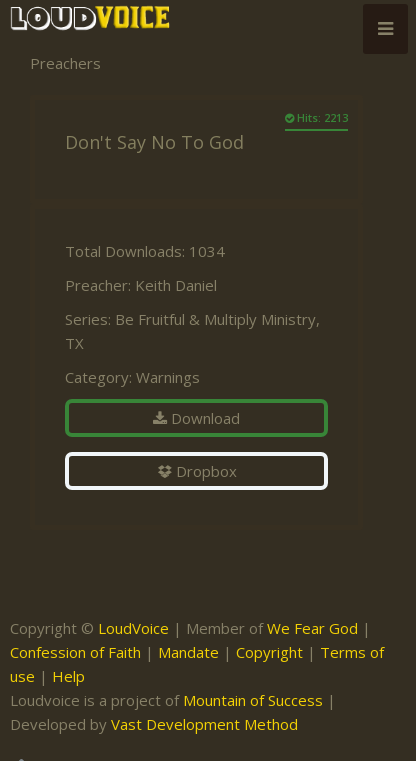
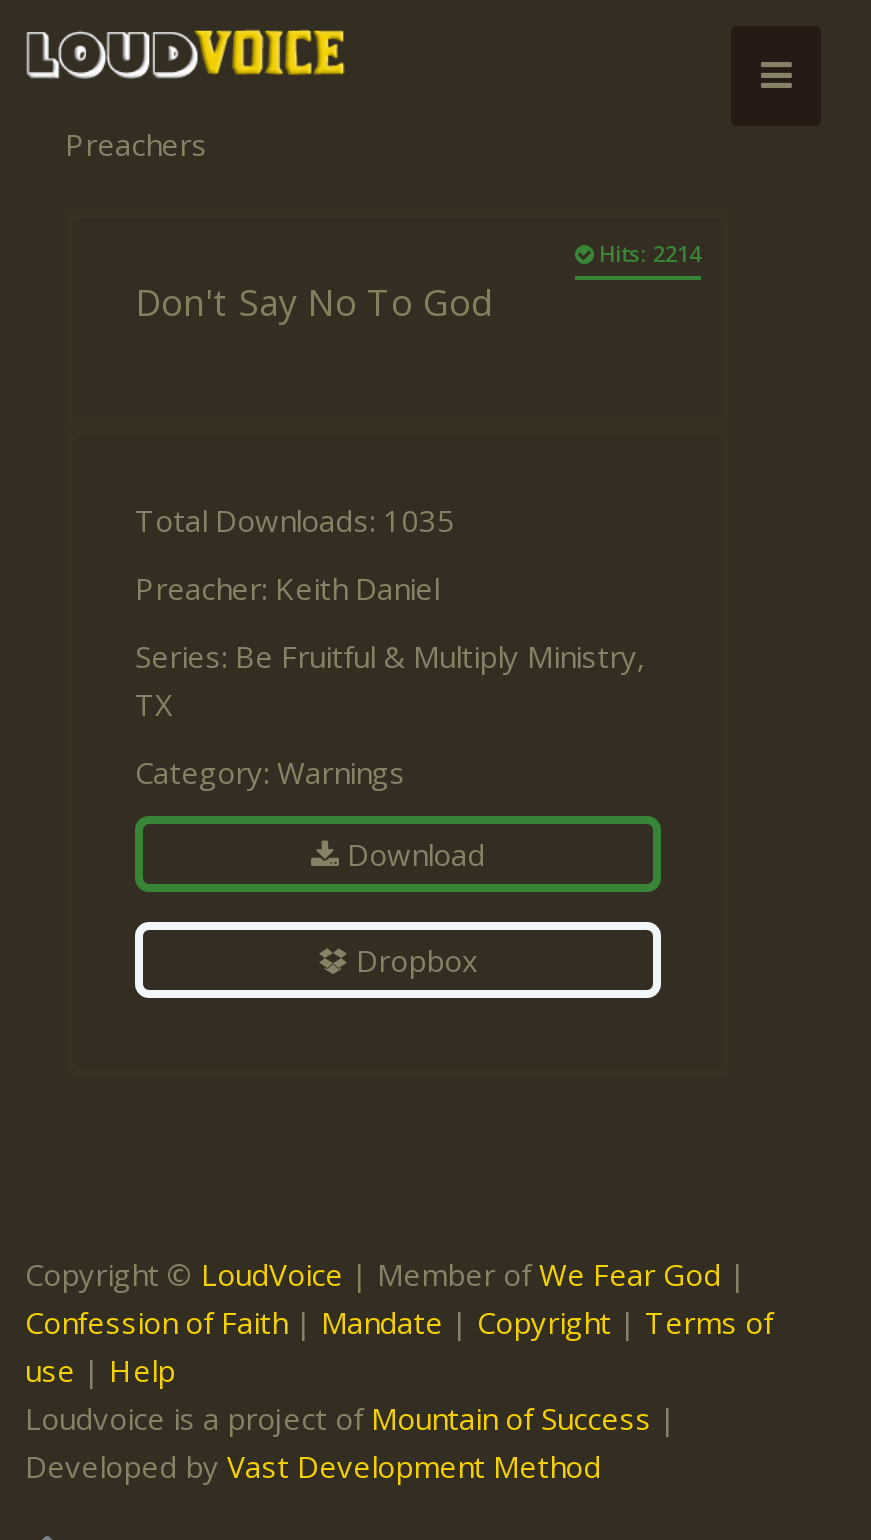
- Hits: 2213
+ Hits: 2214

- Total Downloads: 1034
+ Total Downloads: 1035
